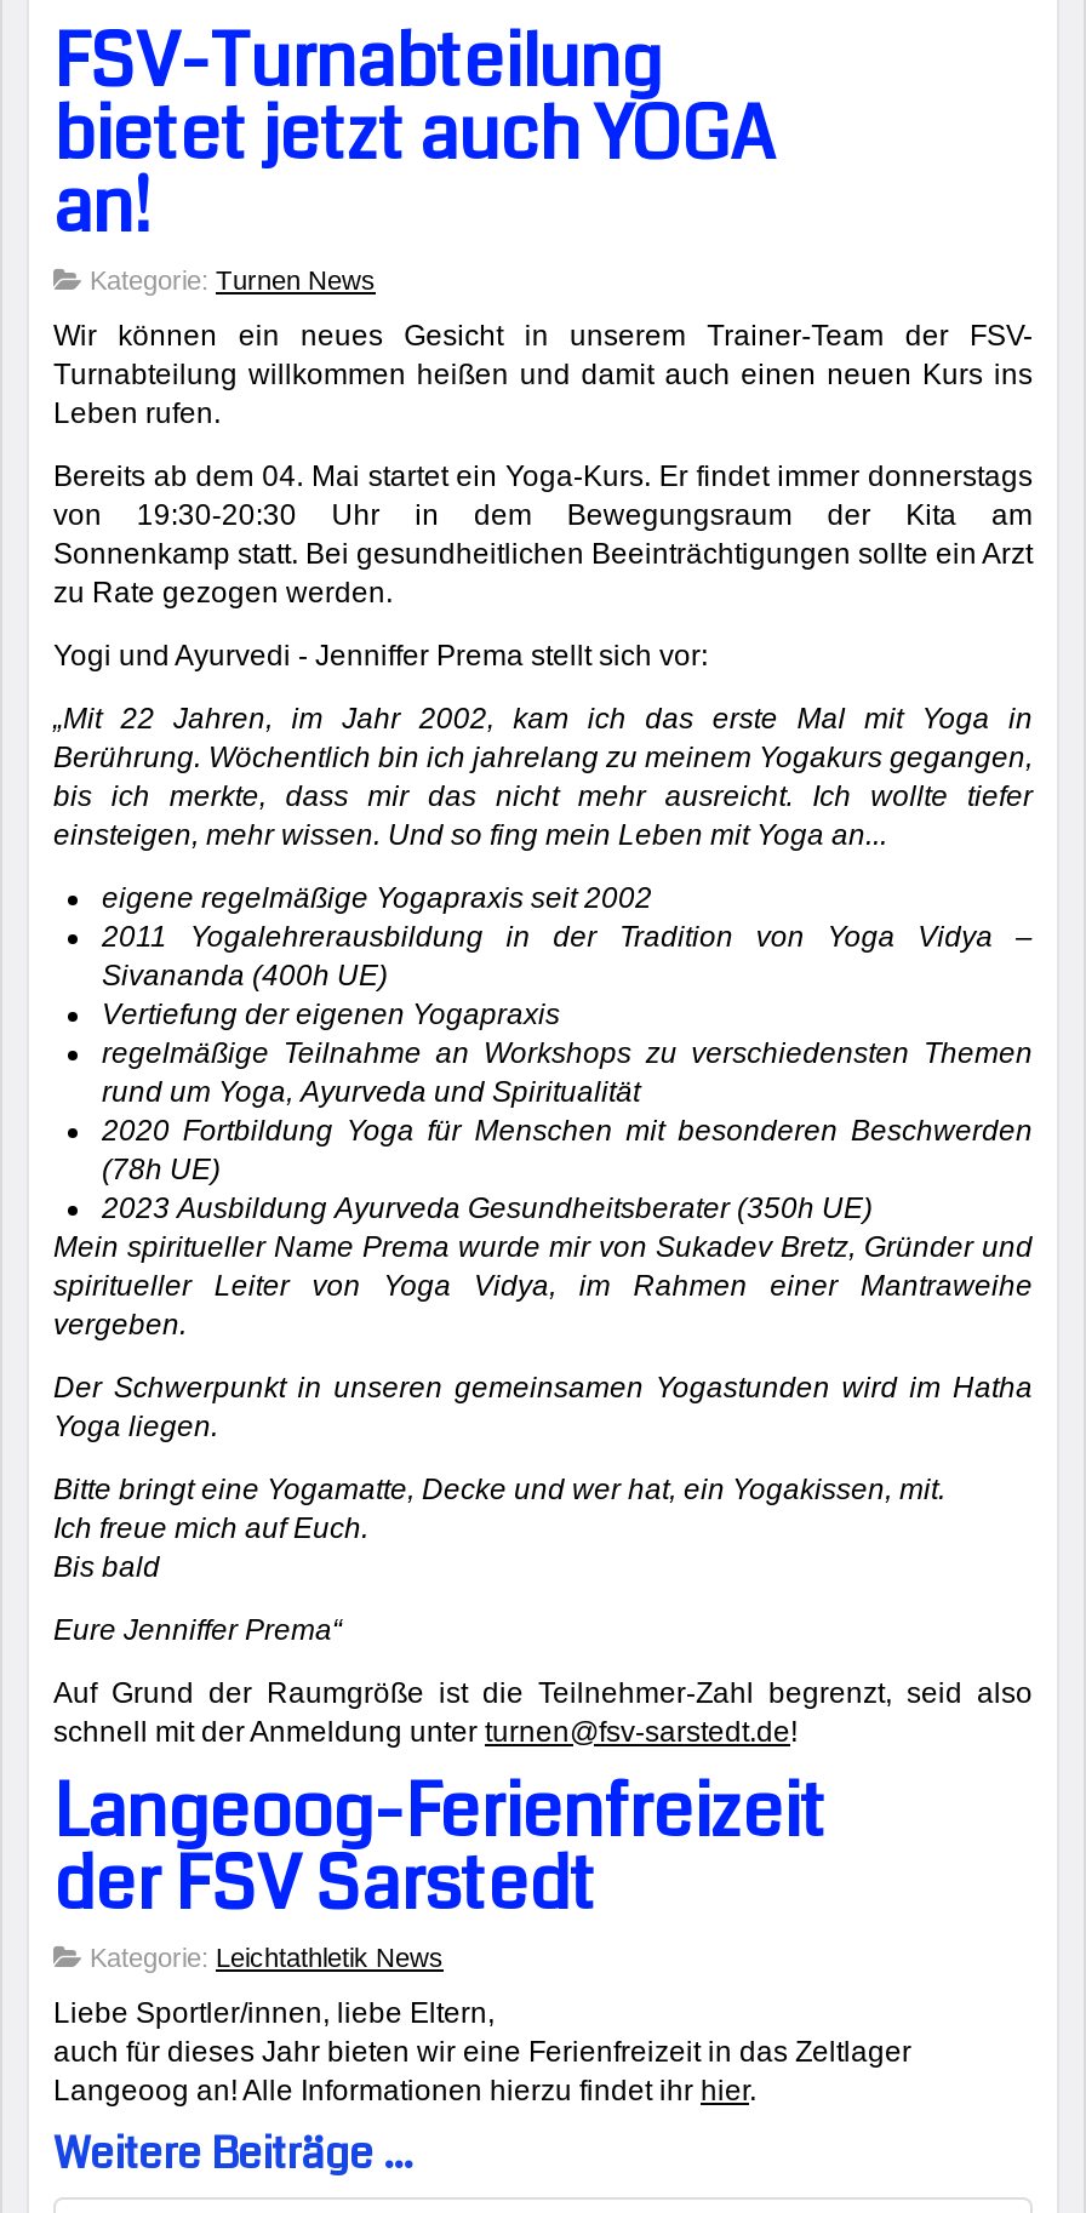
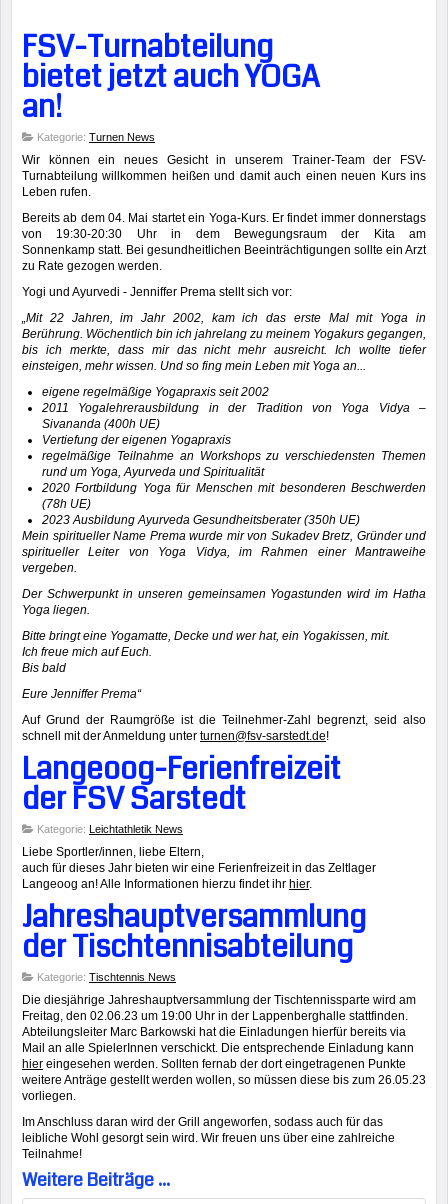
+ Jahreshauptversammlung
+ der Tischtennisabteilung
+ Kategorie: Tischtennis News
+ Die diesjährige Jahreshauptversammlung der Tischtennissparte wird am
+ Freitag, den 02.06.23 um 19:00 Uhr in der Lappenberghalle stattfinden.
+ Abteilungsleiter Marc Barkowski hat die Einladungen hierfür bereits via
+ Mail an alle SpielerInnen verschickt. Die entsprechende Einladung kann
+ hier eingesehen werden. Sollten fernab der dort eingetragenen Punkte
+ weitere Anträge gestellt werden wollen, so müssen diese bis zum 26.05.23
+ vorliegen.
+ Im Anschluss daran wird der Grill angeworfen, sodass auch für das
+ leibliche Wohl gesorgt sein wird. Wir freuen uns über eine zahlreiche
+ Teilnahme!
